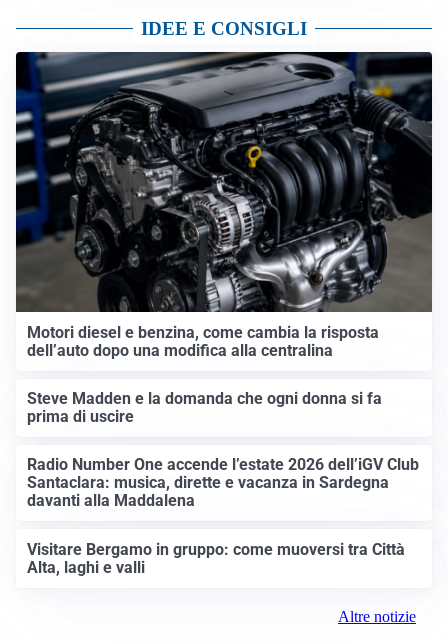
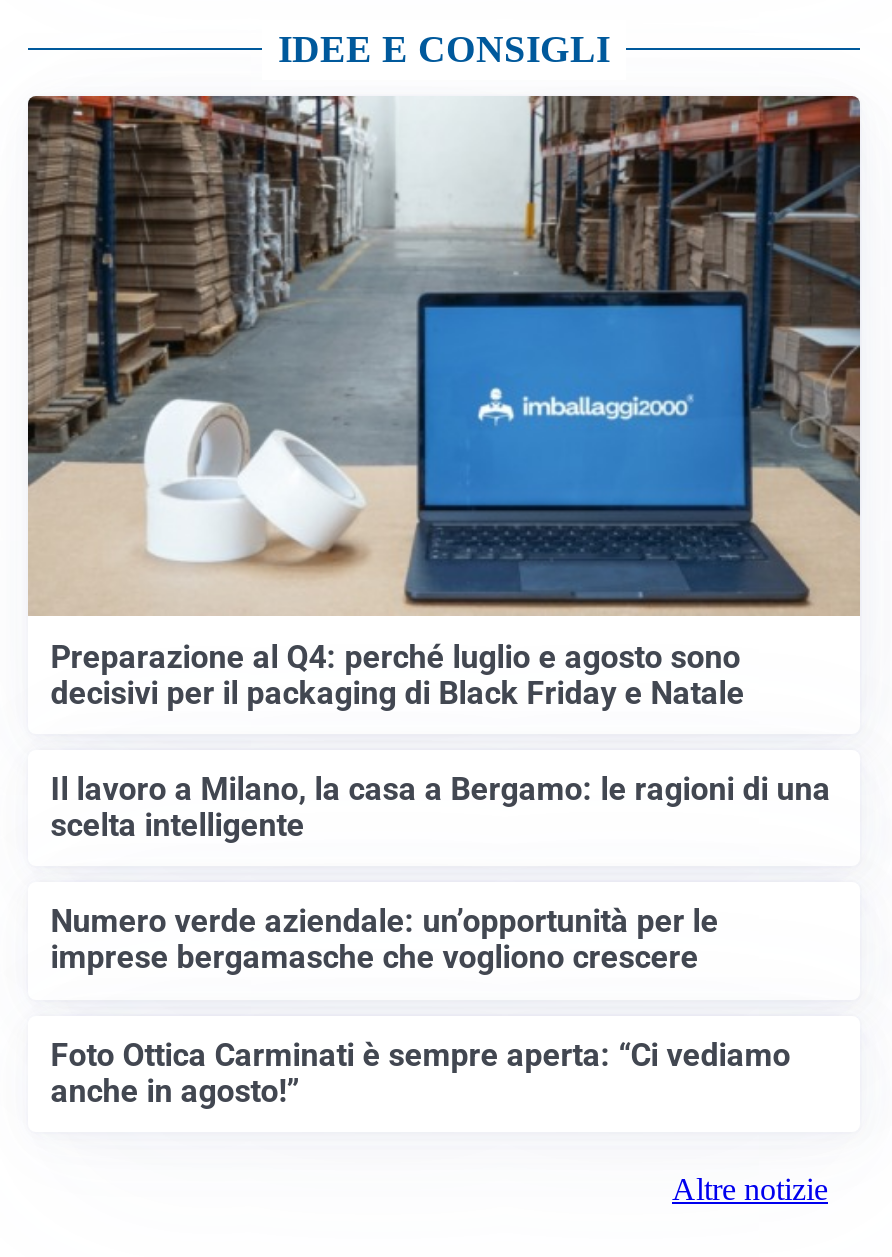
- [image]
- Motori diesel e benzina, come cambia la risposta
- dell’auto dopo una modifica alla centralina
+ [image]
+ Preparazione al Q4: perché luglio e agosto sono
+ decisivi per il packaging di Black Friday e Natale

- Steve Madden e la domanda che ogni donna si fa
- prima di uscire
+ Il lavoro a Milano, la casa a Bergamo: le ragioni di una
+ scelta intelligente

- Radio Number One accende l’estate 2026 dell’iGV Club
- Santaclara: musica, dirette e vacanza in Sardegna
- davanti alla Maddalena
+ Numero verde aziendale: un’opportunità per le
+ imprese bergamasche che vogliono crescere

- Visitare Bergamo in gruppo: come muoversi tra Città
- Alta, laghi e valli
+ Foto Ottica Carminati è sempre aperta: “Ci vediamo
+ anche in agosto!”
